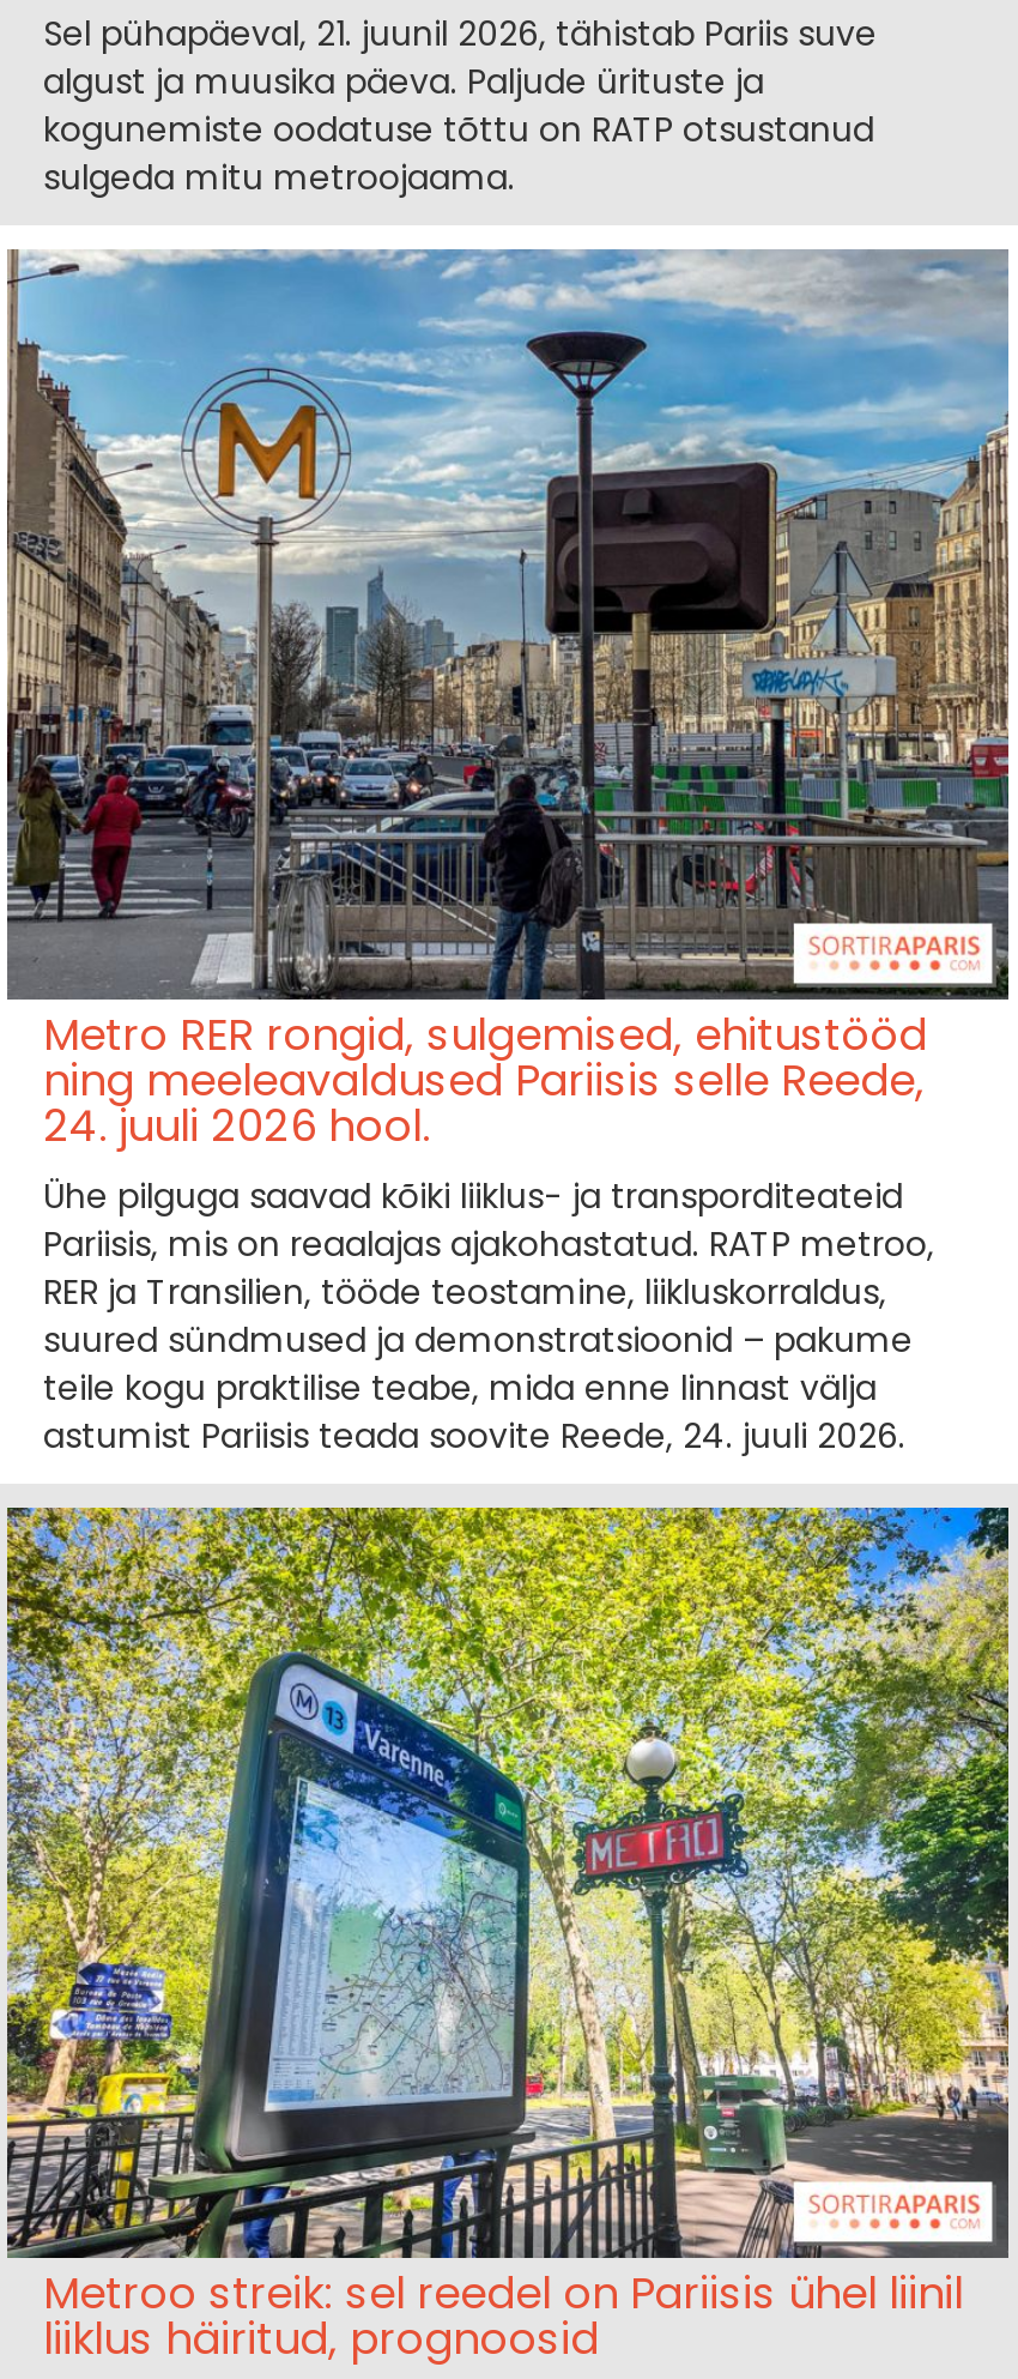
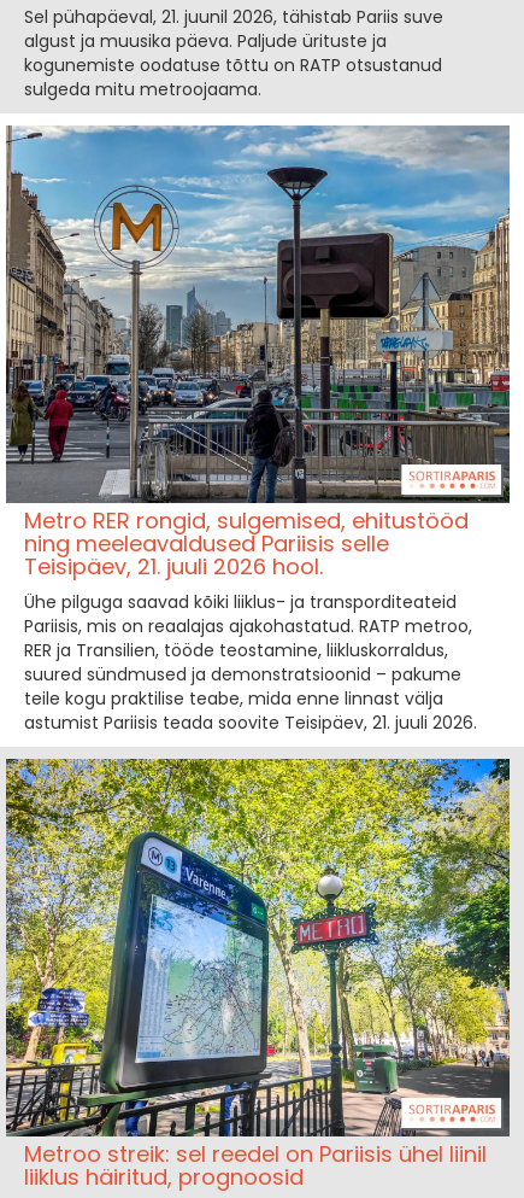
- ning meeleavaldused Pariisis selle Reede,
- 24. juuli 2026 hool.
+ ning meeleavaldused Pariisis selle
+ Teisipäev, 21. juuli 2026 hool.

- astumist Pariisis teada soovite Reede, 24. juuli 2026.
+ astumist Pariisis teada soovite Teisipäev, 21. juuli 2026.
